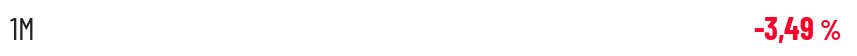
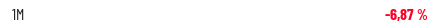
- -3,49%
+ -6,87%
